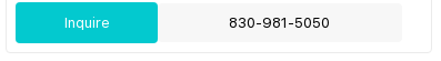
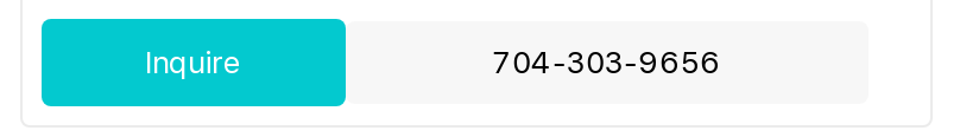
- 830-981-5050
+ 704-303-9656
